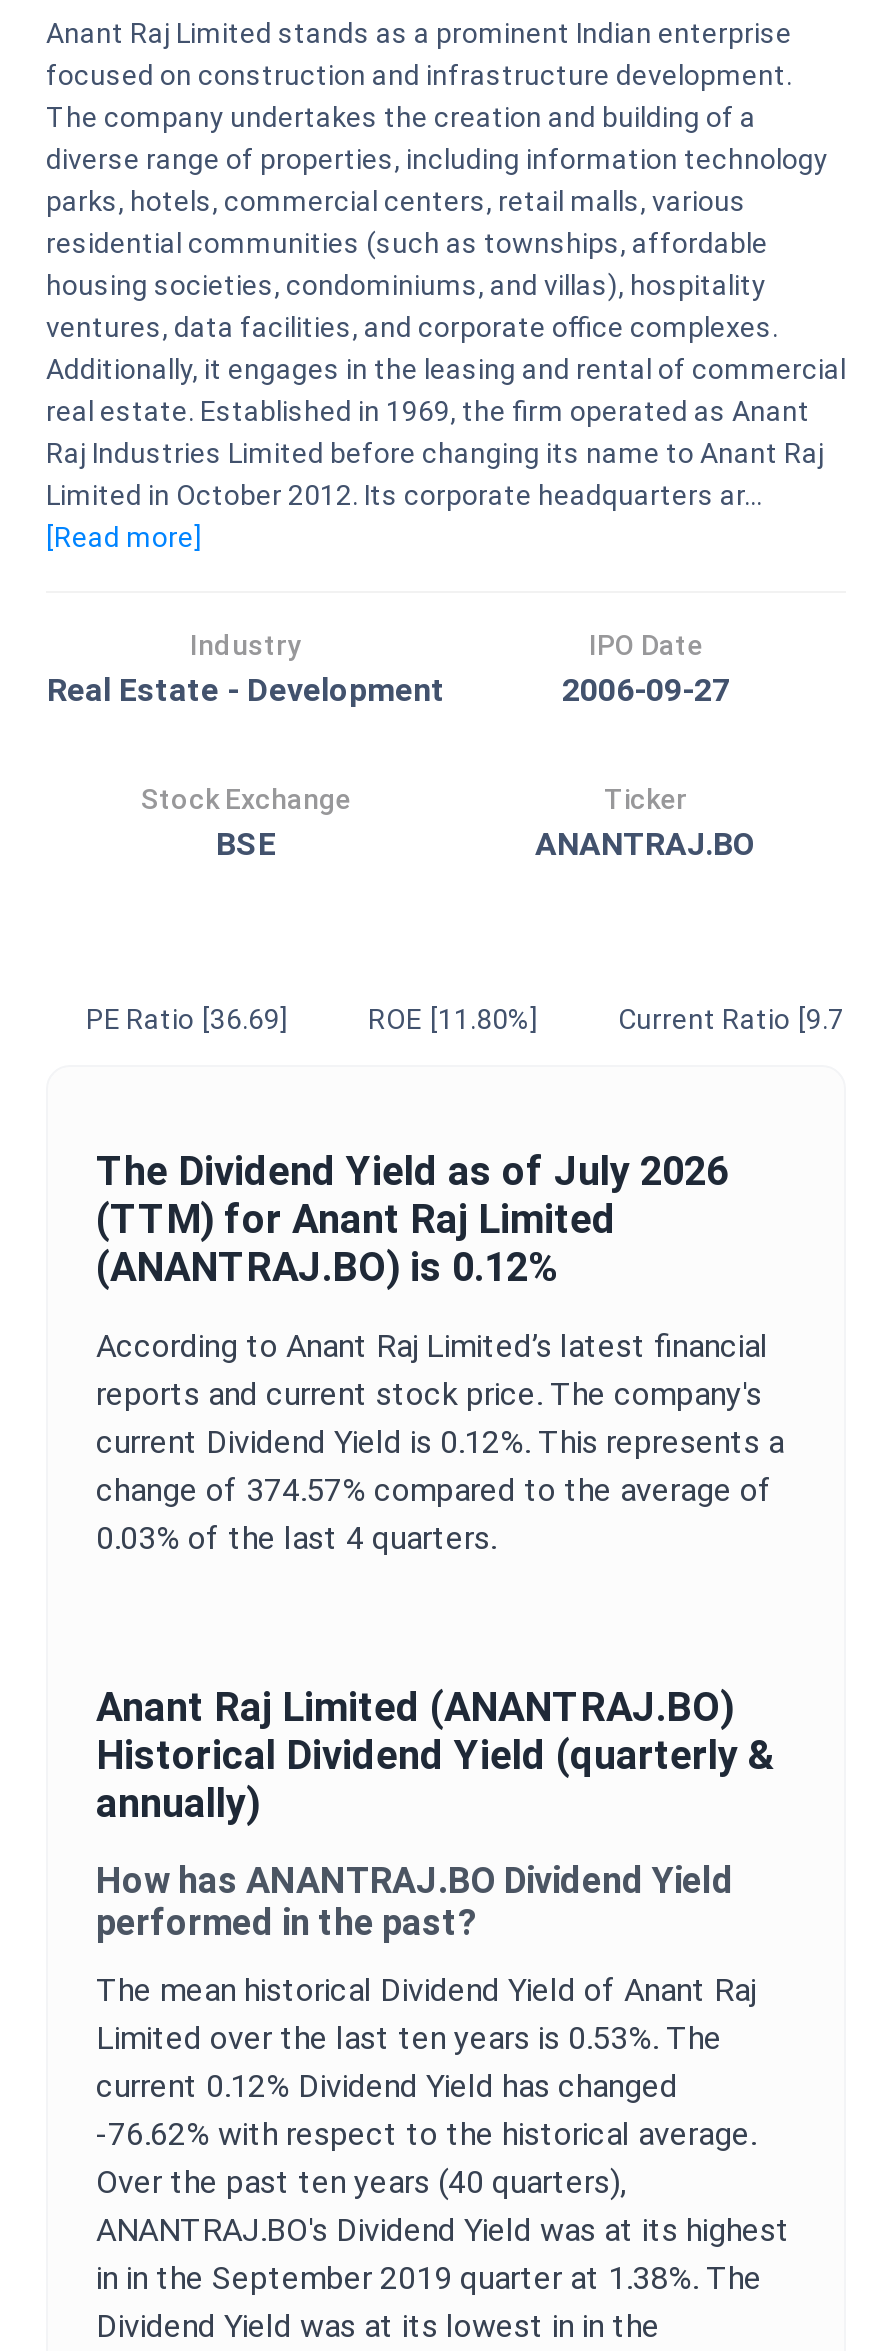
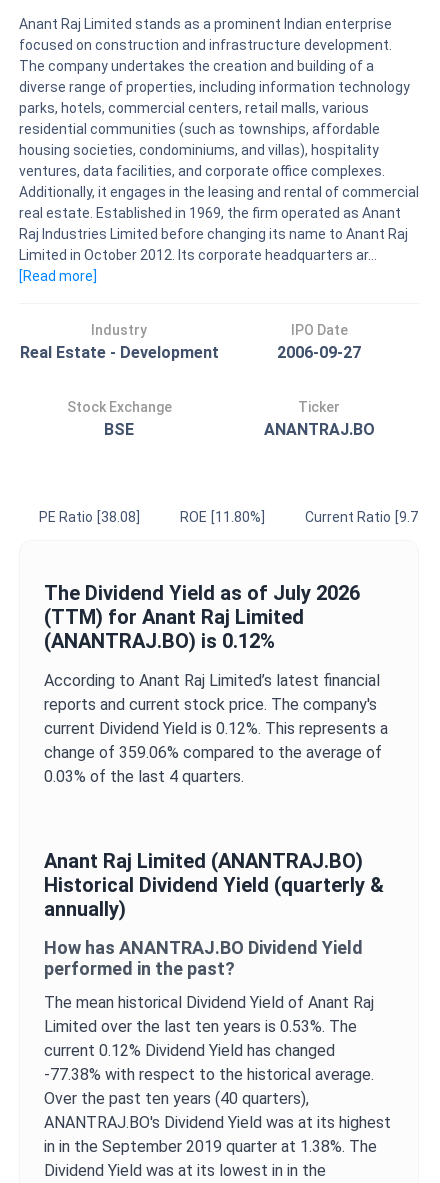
- PE Ratio [36.69]
+ PE Ratio [38.08]

- change of 374.57% compared to the average of
+ change of 359.06% compared to the average of

- -76.62% with respect to the historical average.
+ -77.38% with respect to the historical average.
